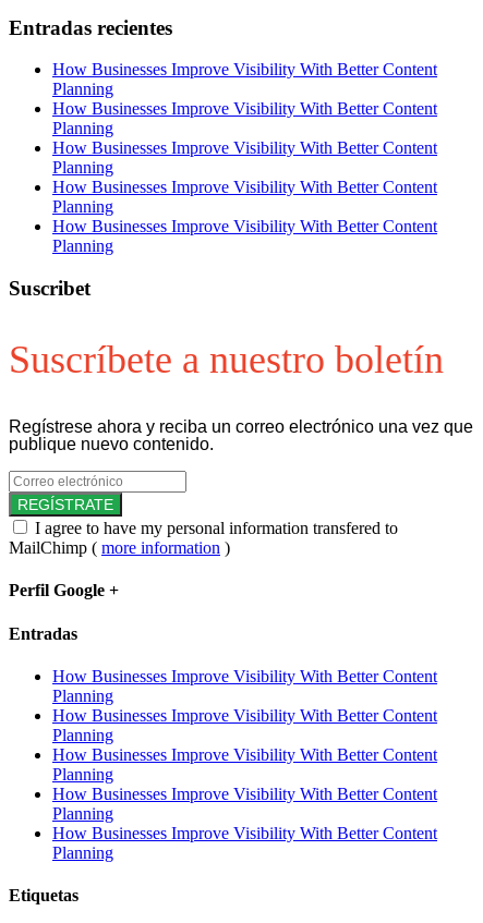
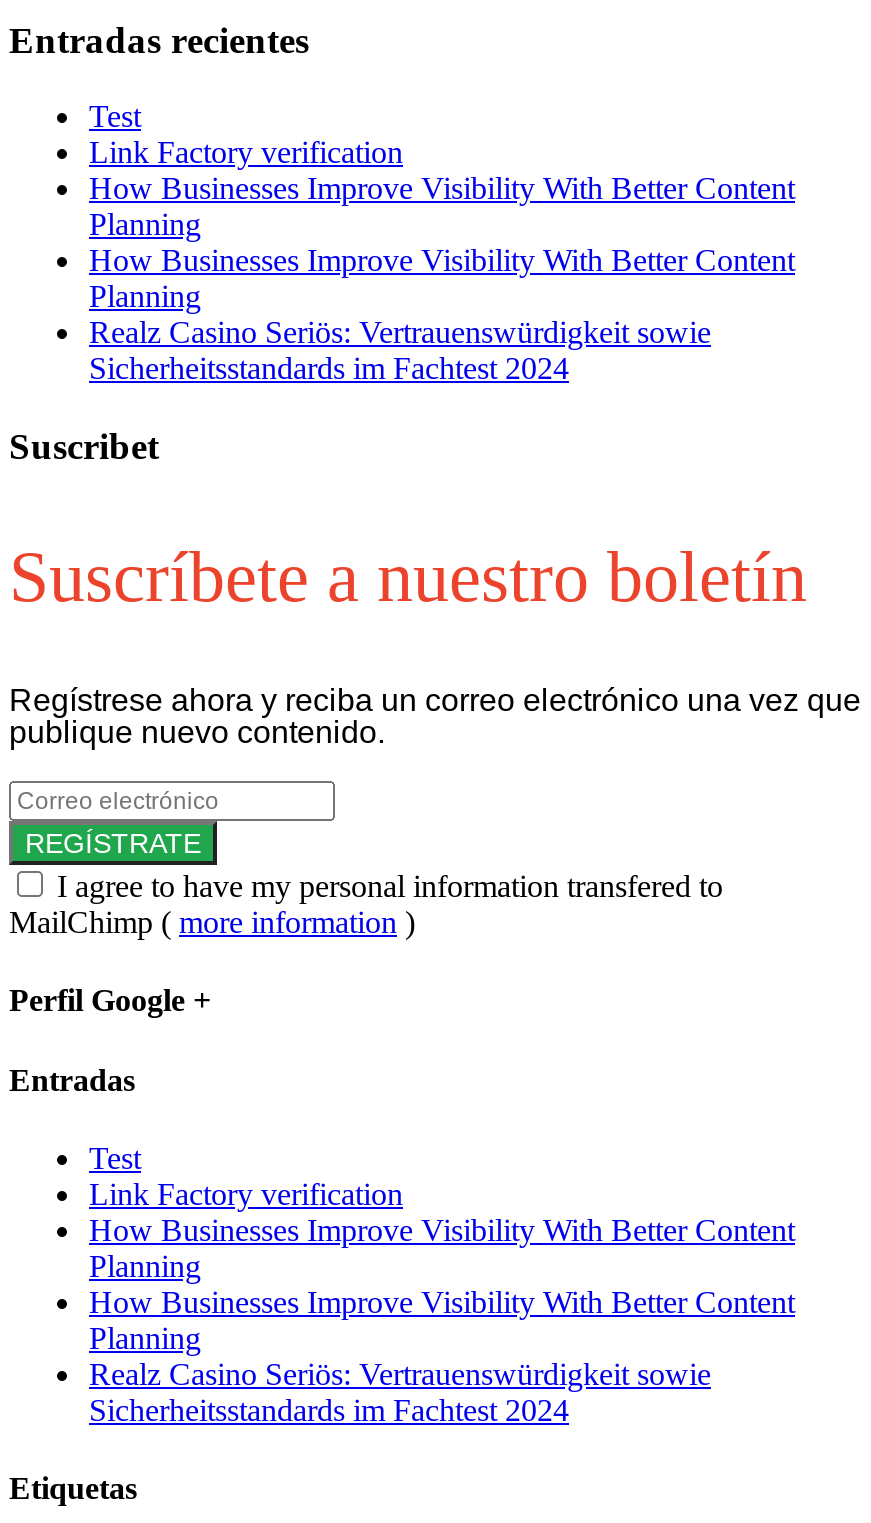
+ Test
+ Link Factory verification

moved down: How Businesses Improve Visibility With Better Content | Planning | How Businesses Improve Visibility With Better Content | Planning

- How Businesses Improve Visibility With Better Content
- Planning
- How Businesses Improve Visibility With Better Content
- Planning
- How Businesses Improve Visibility With Better Content
- Planning
+ Realz Casino Seriös: Vertrauenswürdigkeit sowie
+ Sicherheitsstandards im Fachtest 2024

+ Test
+ Link Factory verification

- How Businesses Improve Visibility With Better Content
- Planning
- How Businesses Improve Visibility With Better Content
- Planning
- How Businesses Improve Visibility With Better Content
- Planning
+ Realz Casino Seriös: Vertrauenswürdigkeit sowie
+ Sicherheitsstandards im Fachtest 2024
